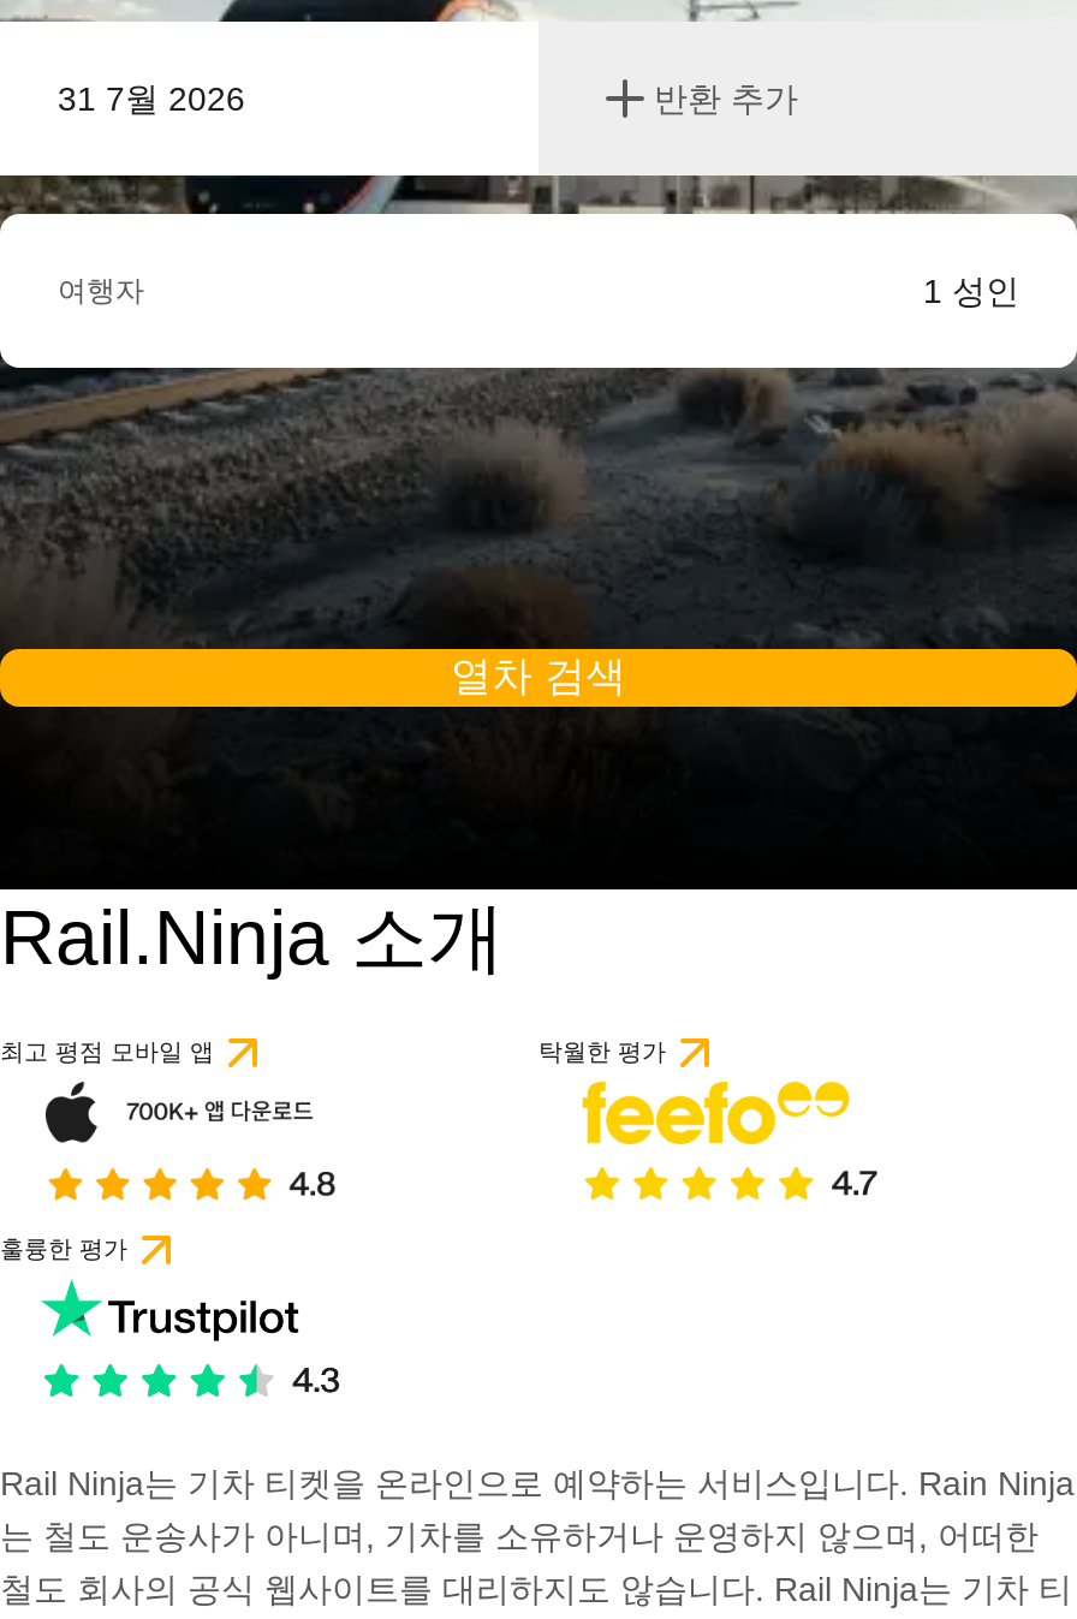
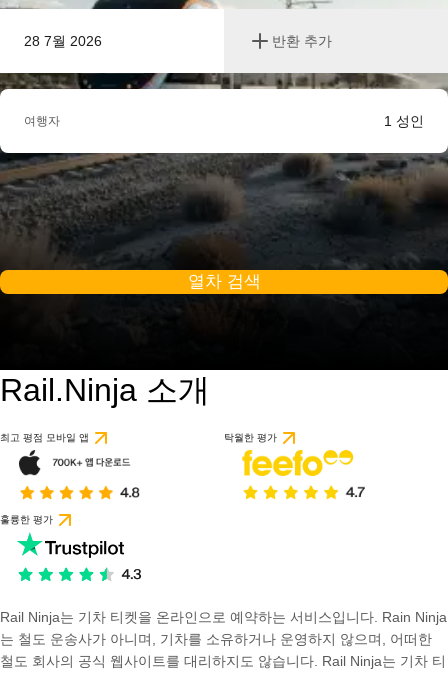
- 31 7월 2026
+ 28 7월 2026
